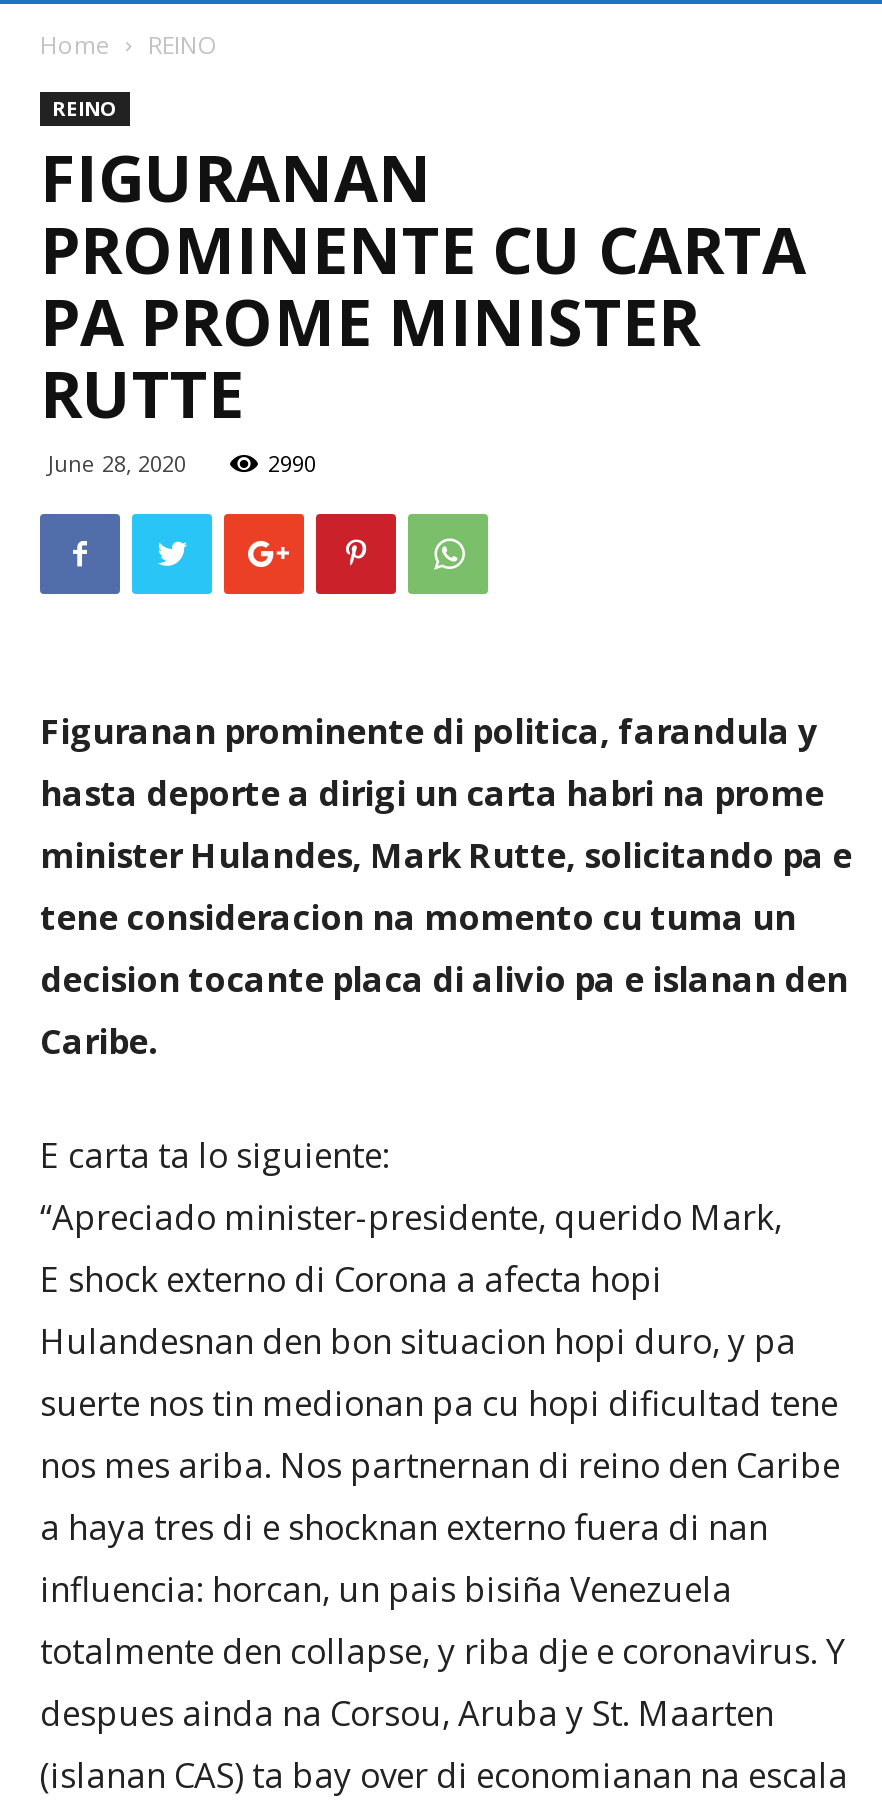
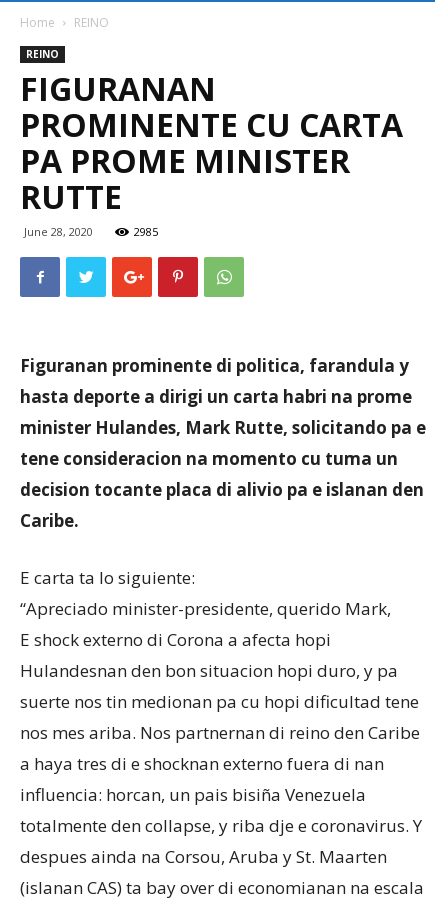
- 2990
+ 2985
